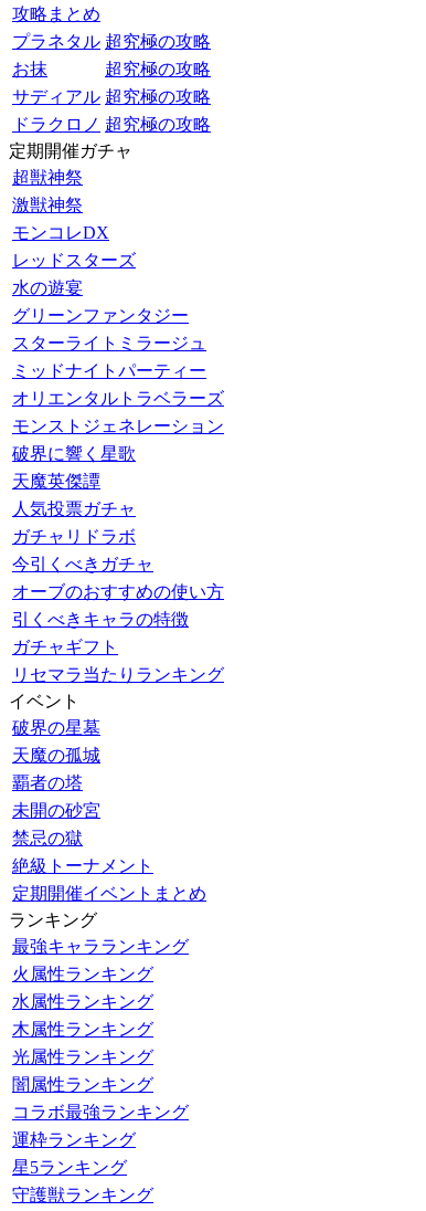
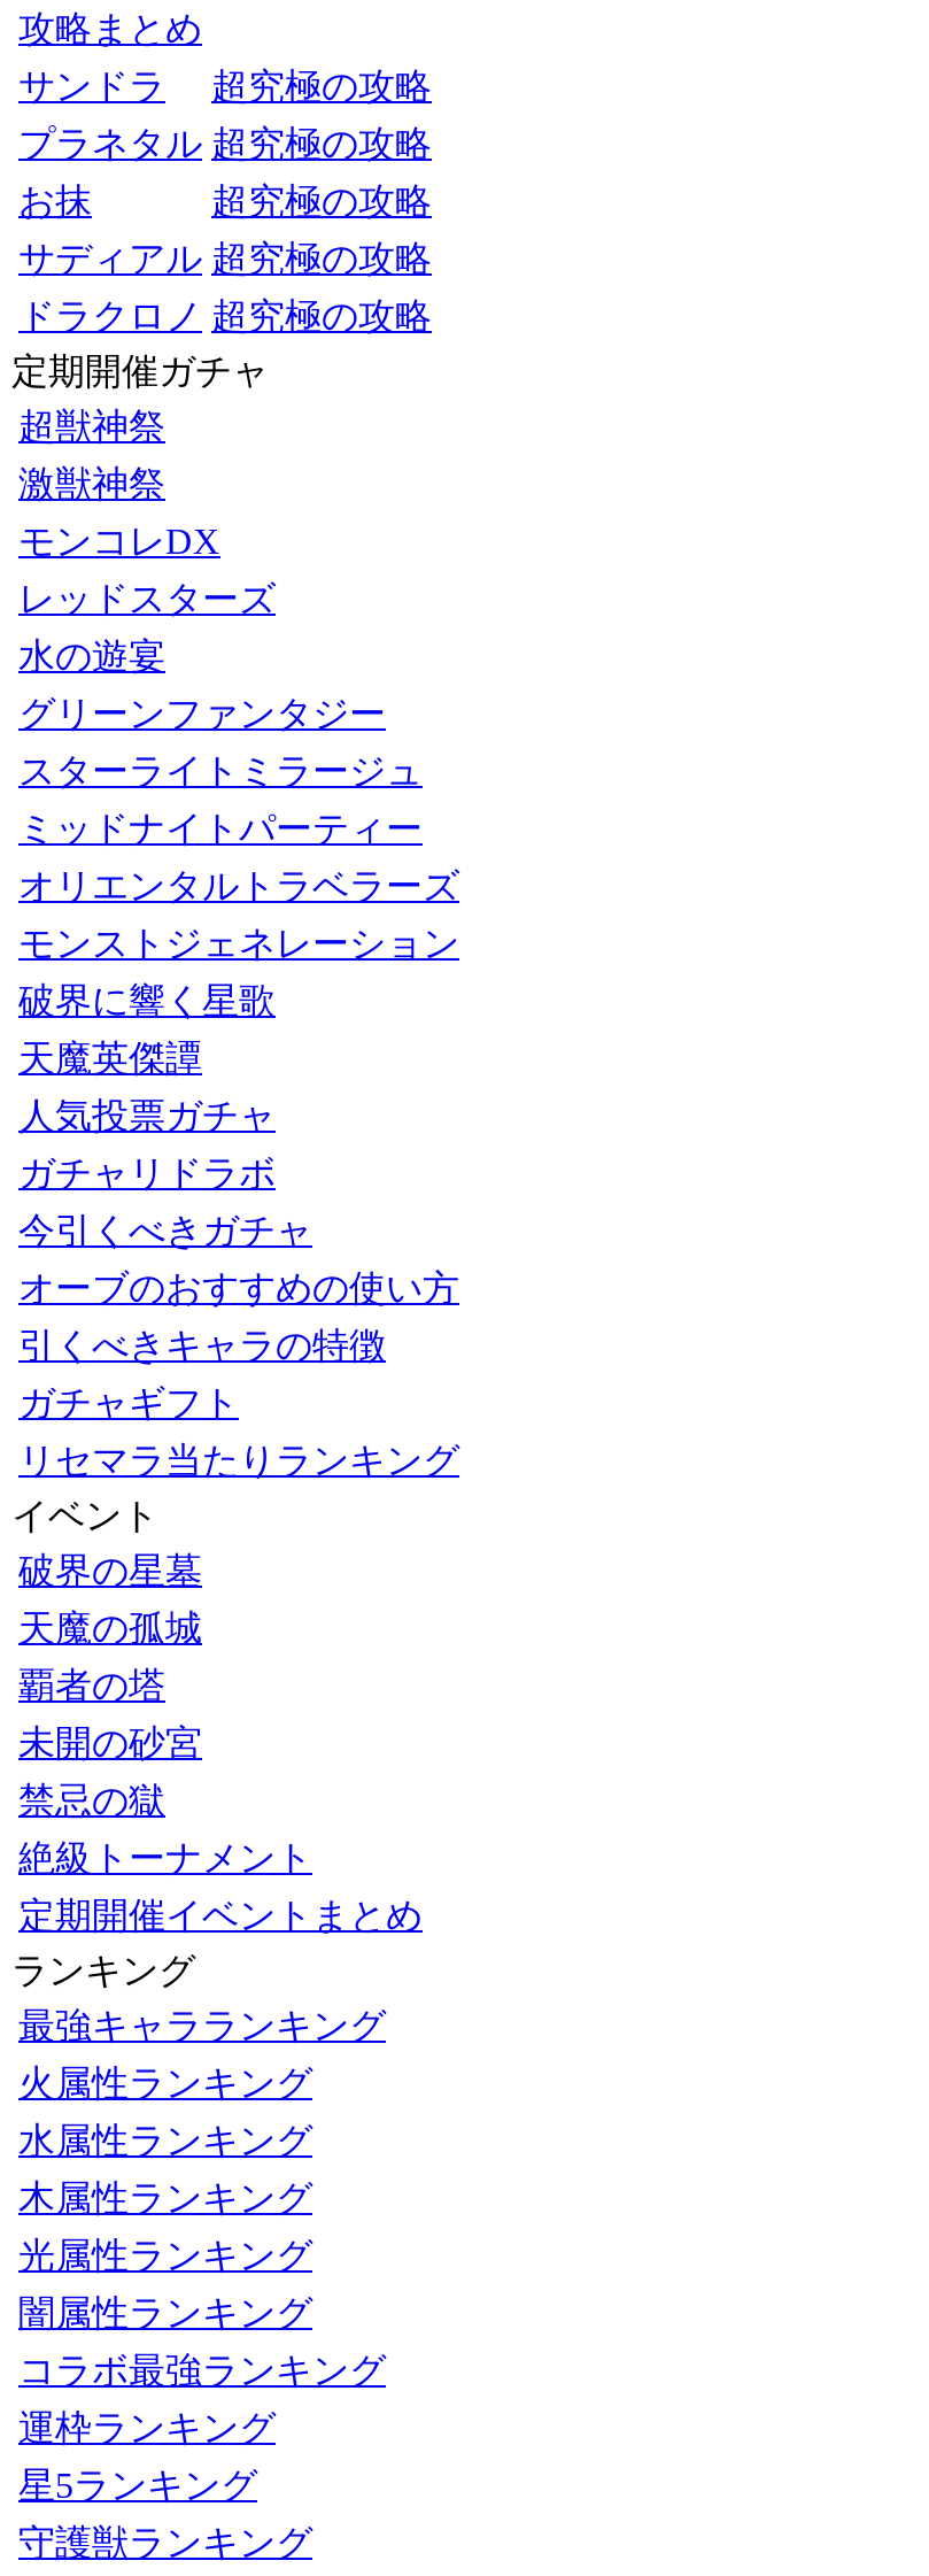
+ サンドラ
+ 超究極の攻略
